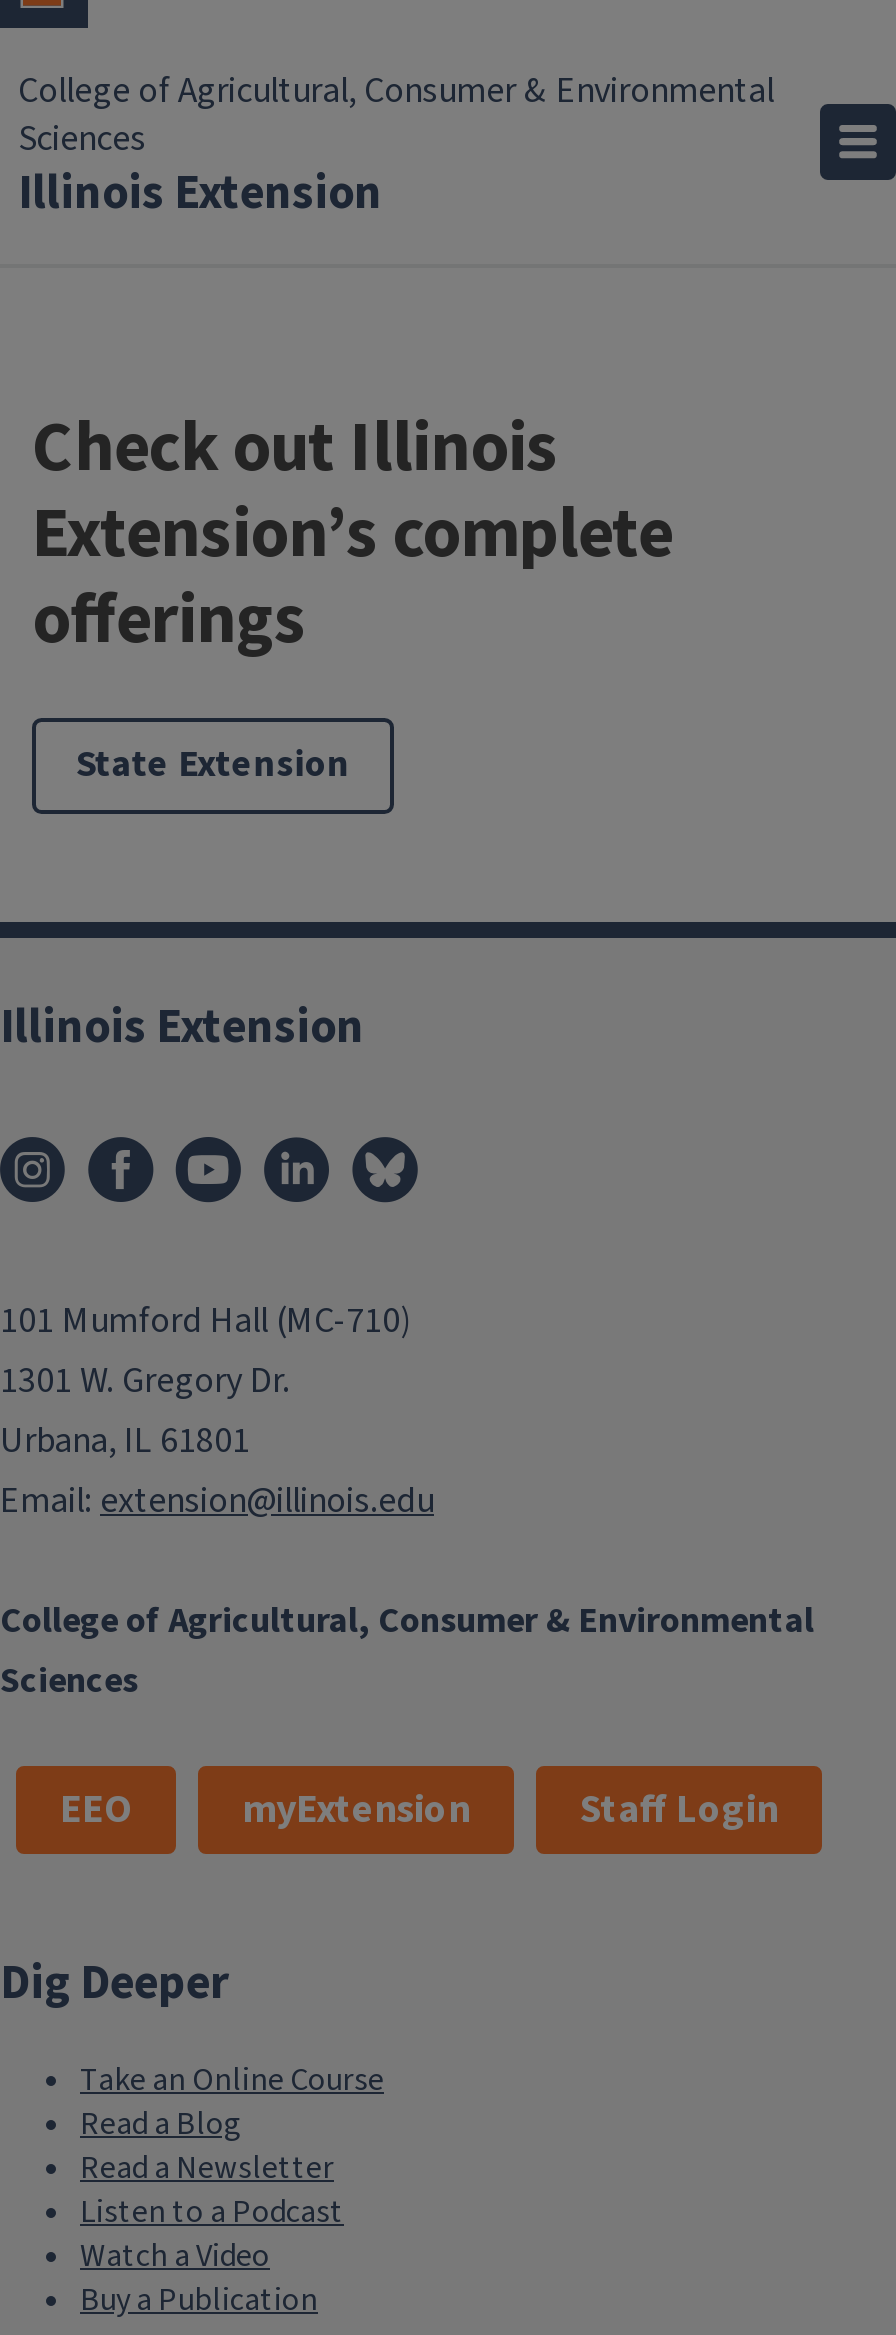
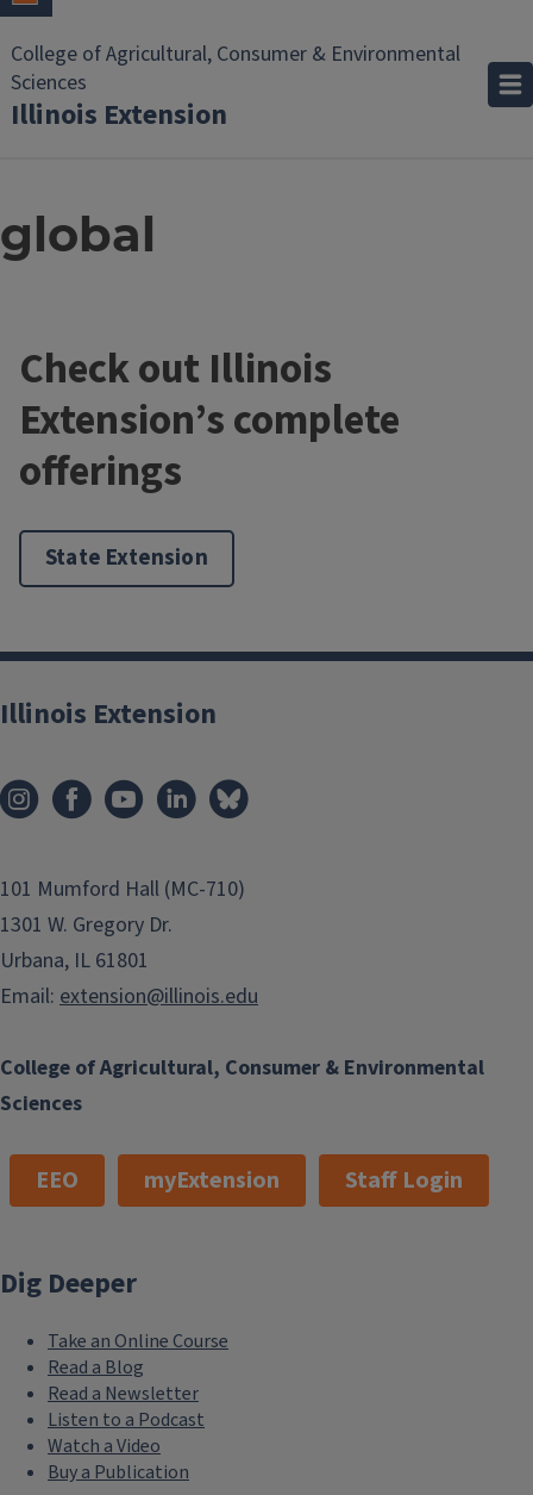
+ global
